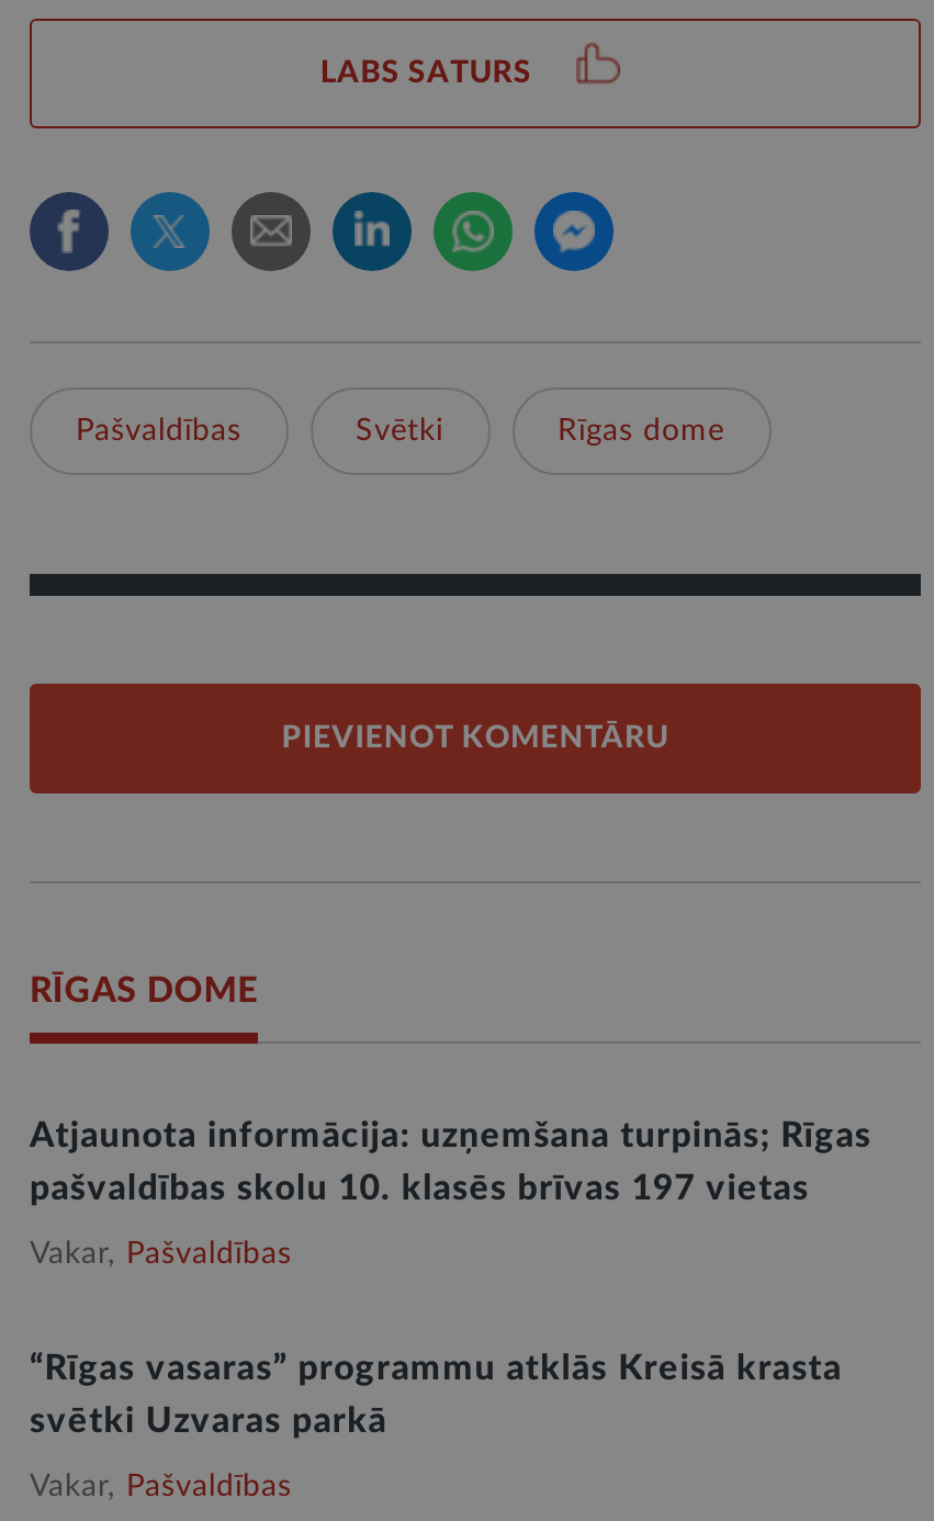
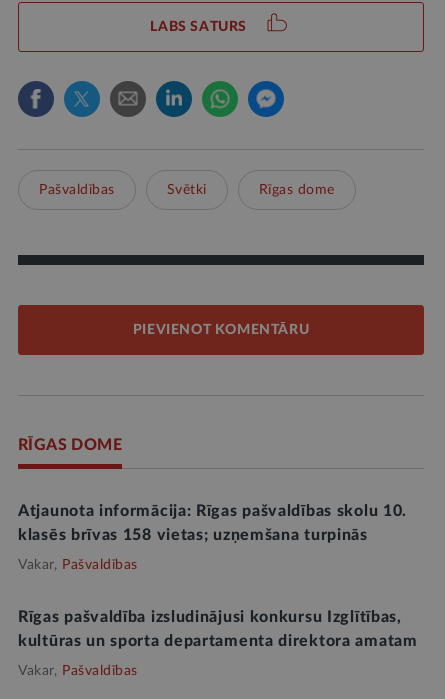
- Atjaunota informācija: uzņemšana turpinās; Rīgas
+ Atjaunota informācija: Rīgas pašvaldības skolu 10.

- pašvaldības skolu 10. klasēs brīvas 197 vietas
+ klasēs brīvas 158 vietas; uzņemšana turpinās

- “Rīgas vasaras” programmu atklās Kreisā krasta
+ Rīgas pašvaldība izsludinājusi konkursu Izglītības,

- svētki Uzvaras parkā
+ kultūras un sporta departamenta direktora amatam
